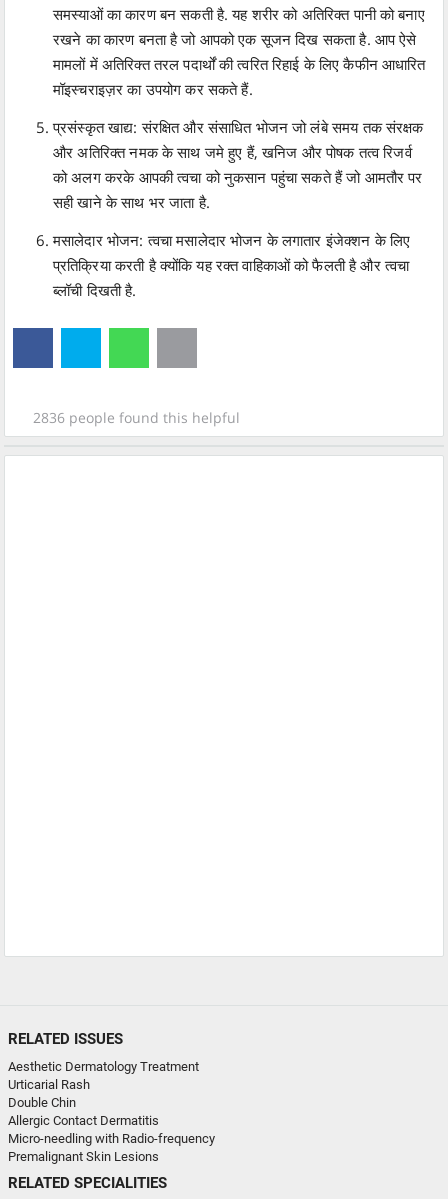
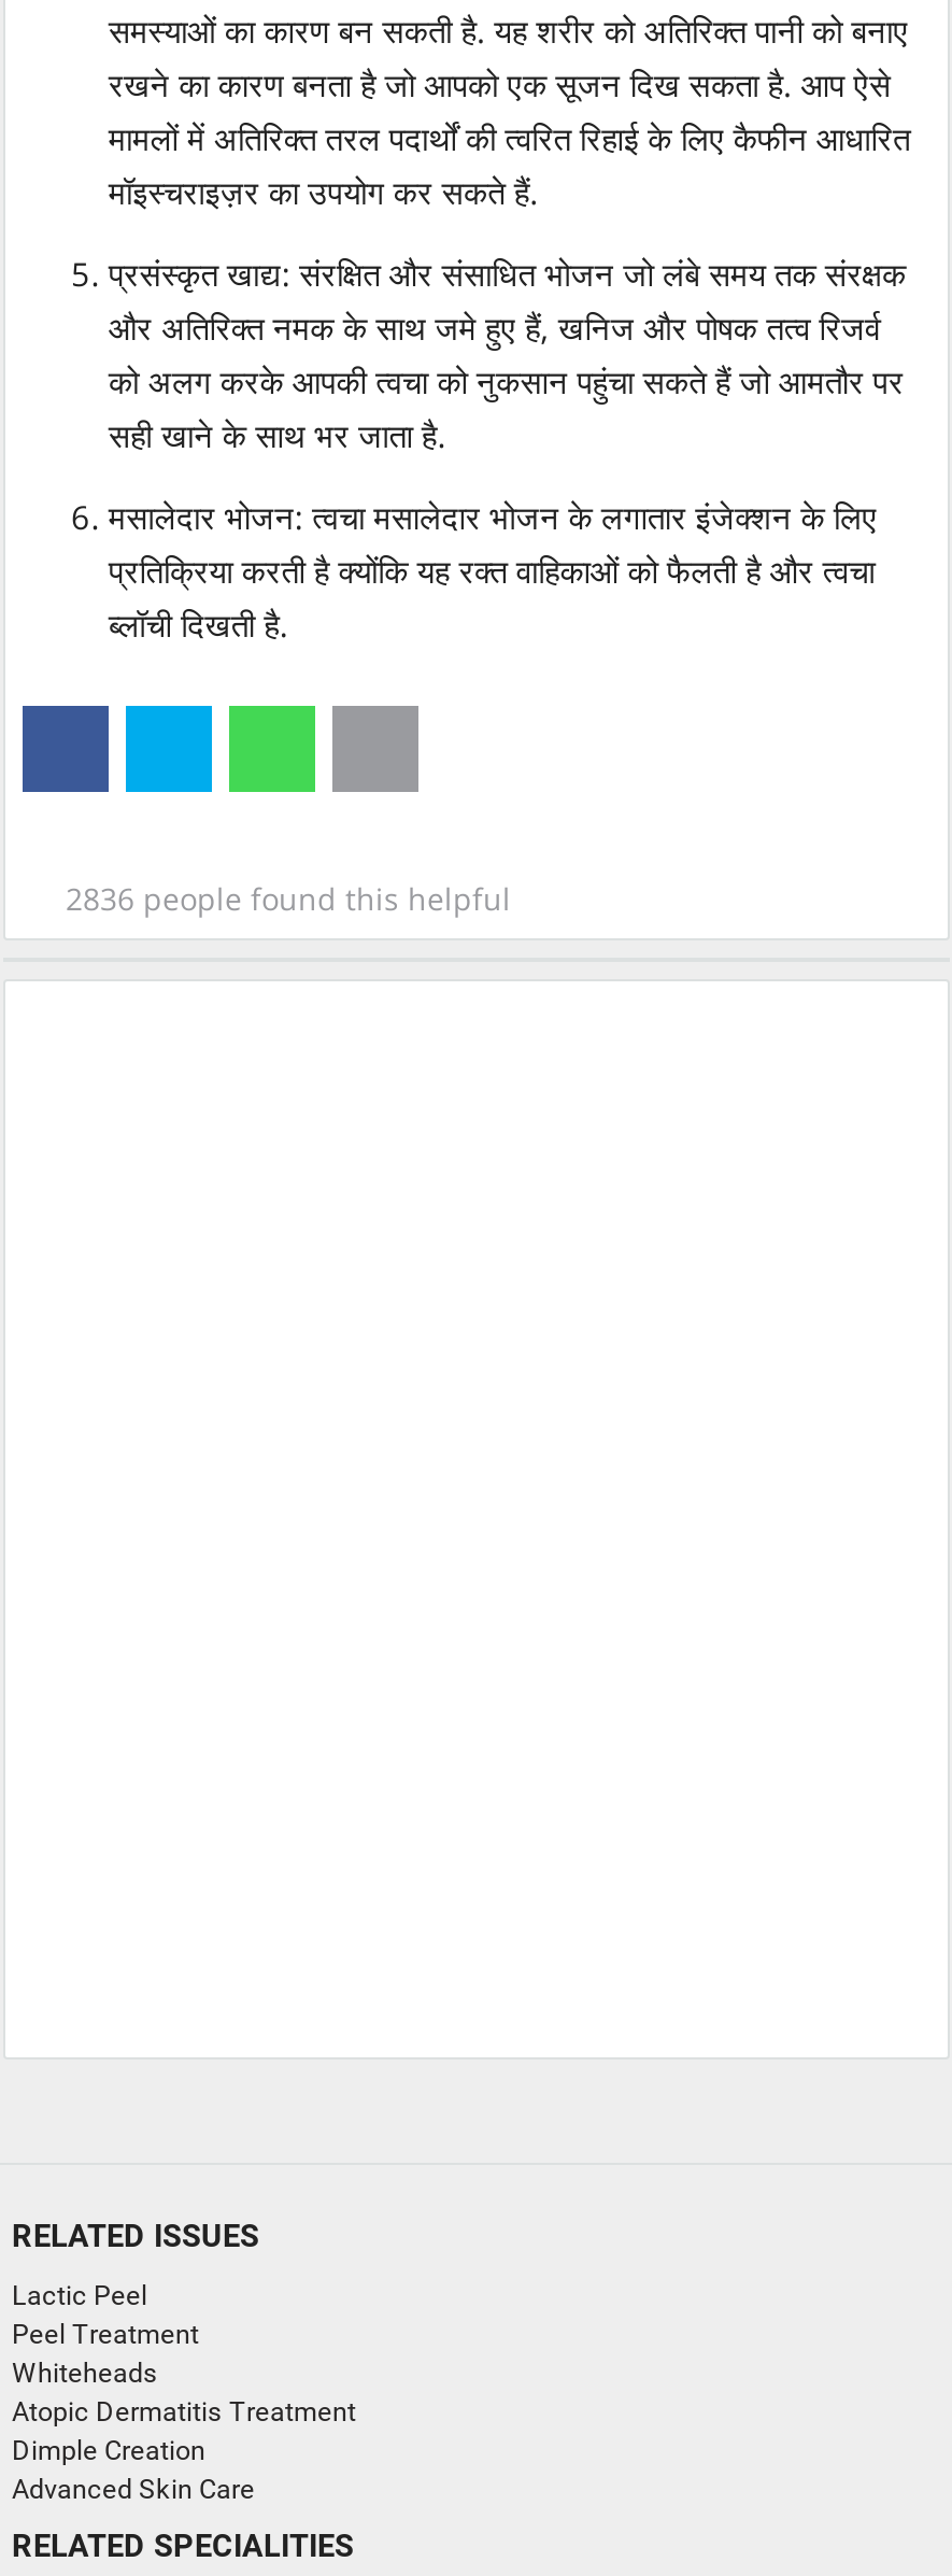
- Aesthetic Dermatology Treatment
- Urticarial Rash
- Double Chin
- Allergic Contact Dermatitis
- Micro-needling with Radio-frequency
- Premalignant Skin Lesions
+ Lactic Peel
+ Peel Treatment
+ Whiteheads
+ Atopic Dermatitis Treatment
+ Dimple Creation
+ Advanced Skin Care
